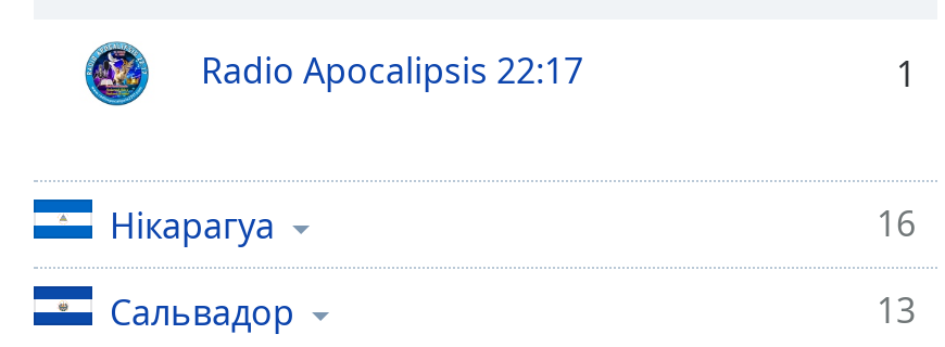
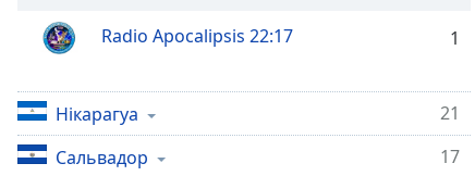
- 16
+ 21

- 13
+ 17
